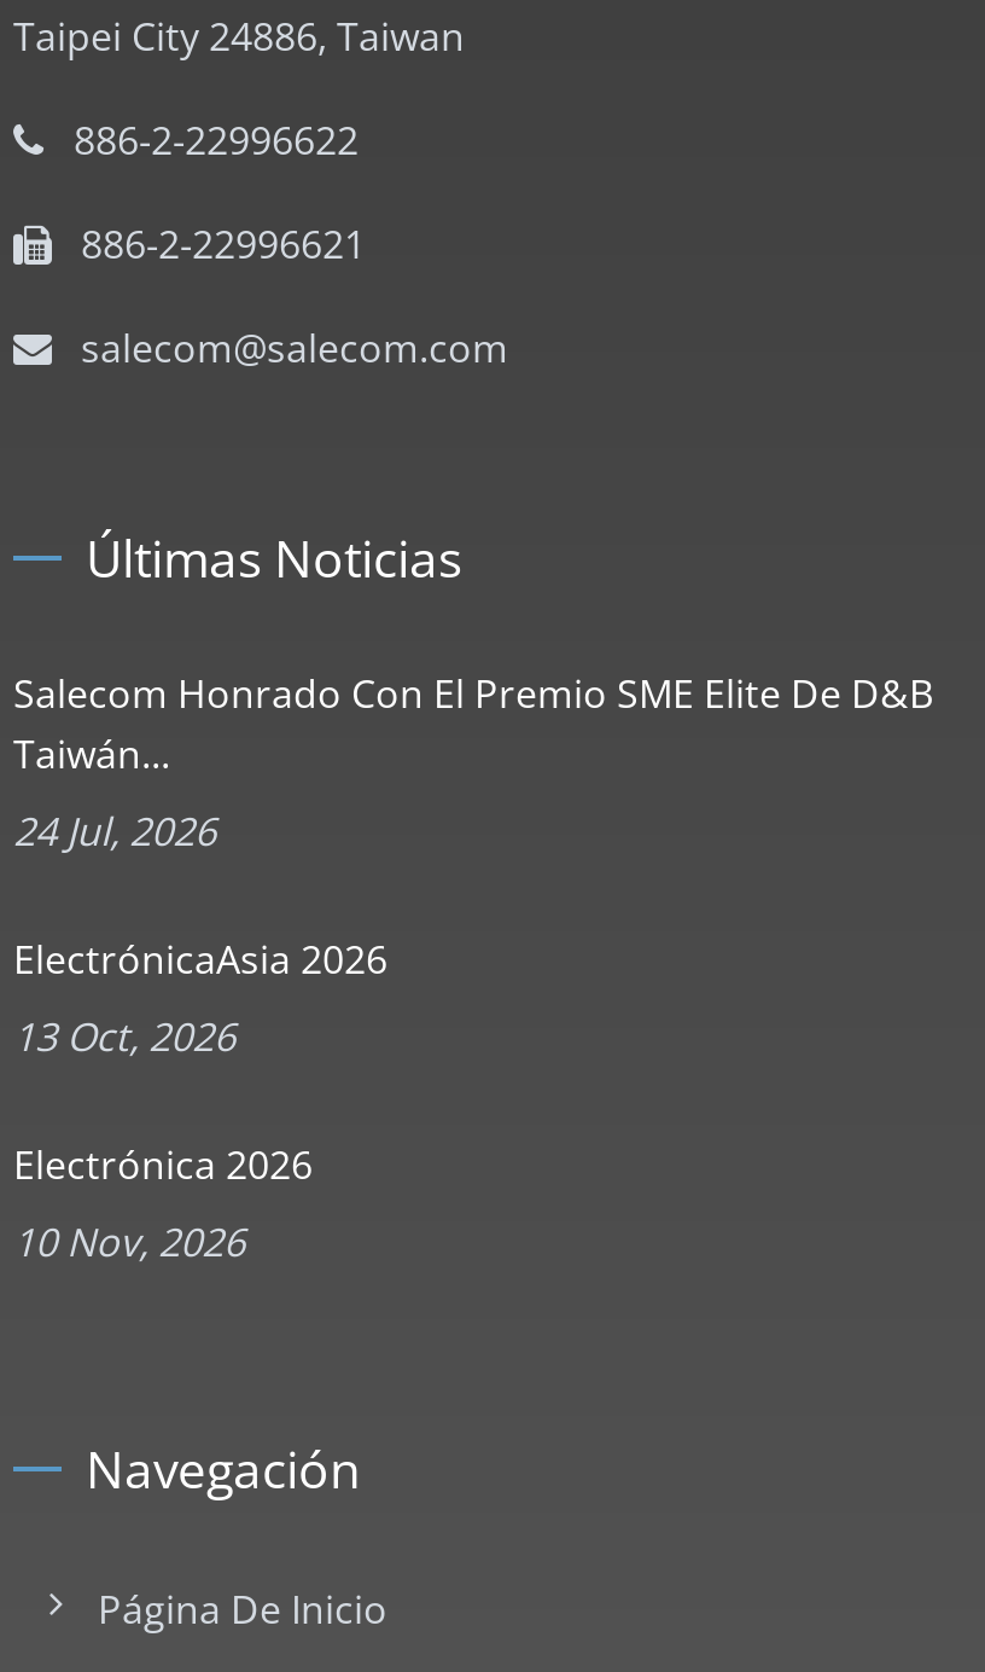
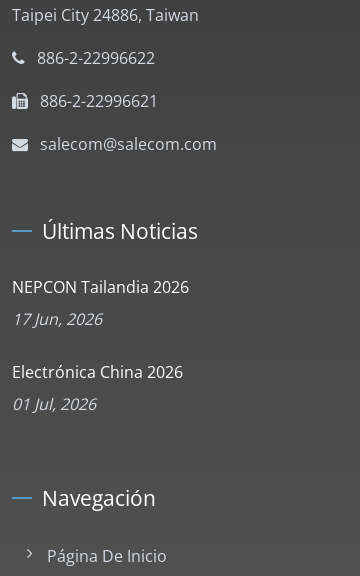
- Salecom Honrado Con El Premio SME Elite De D&B
- Taiwán...
- 24 Jul, 2026
- ElectrónicaAsia 2026
- 13 Oct, 2026
- Electrónica 2026
- 10 Nov, 2026
+ NEPCON Tailandia 2026
+ 17 Jun, 2026
+ Electrónica China 2026
+ 01 Jul, 2026
